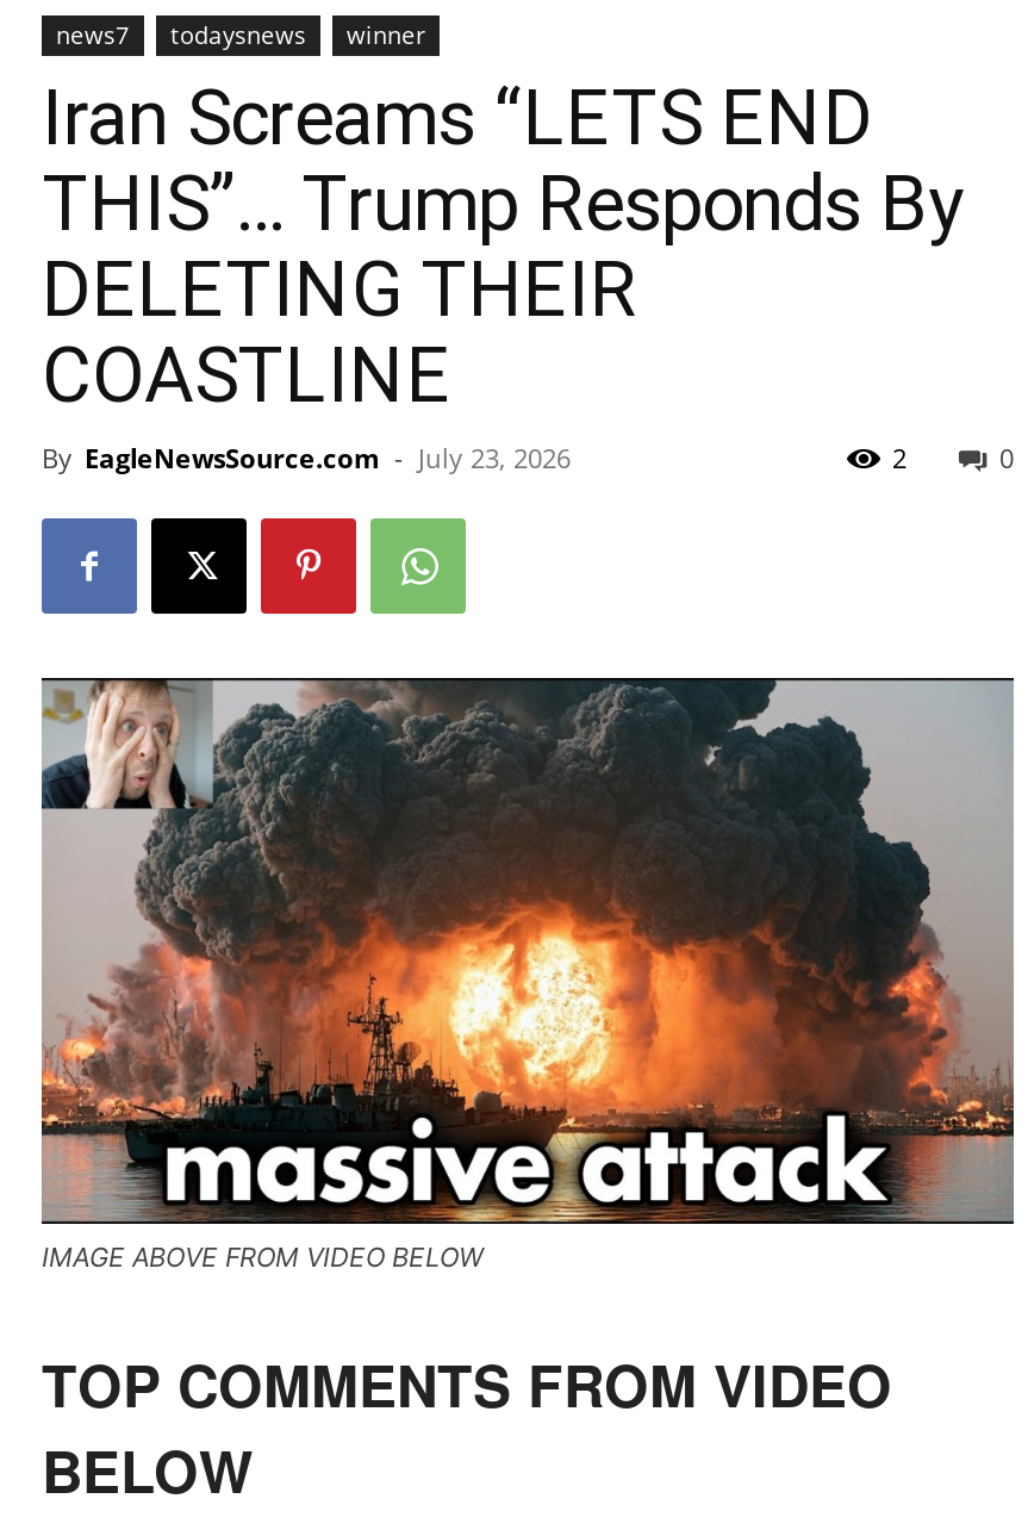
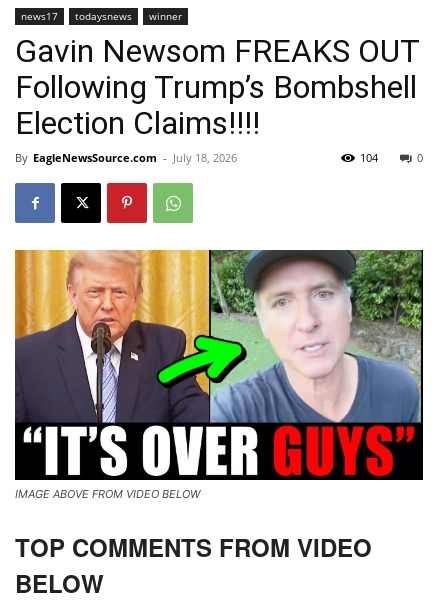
- news7 todaysnews winner
+ news17 todaysnews winner

- Iran Screams “LETS END
- THIS”… Trump Responds By
- DELETING THEIR
- COASTLINE
- By EagleNewsSource.com - July 23, 2026
+ Gavin Newsom FREAKS OUT
+ Following Trump’s Bombshell
+ Election Claims!!!!
+ By EagleNewsSource.com - July 18, 2026

- 2
+ 104

- [image]
+ [image]
